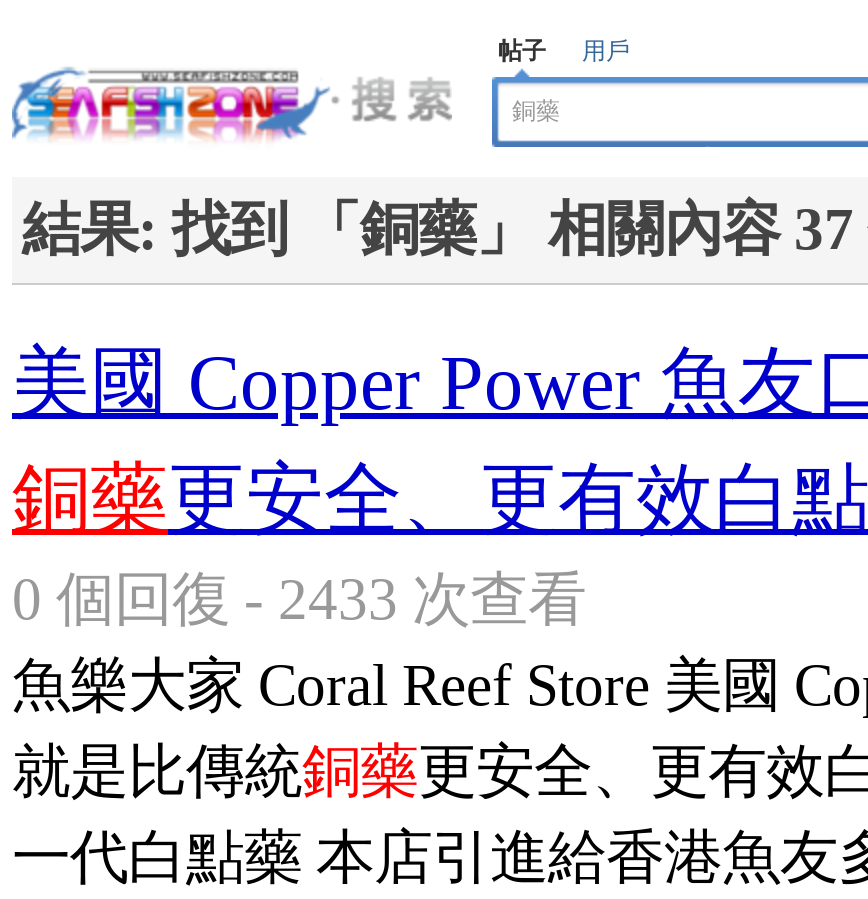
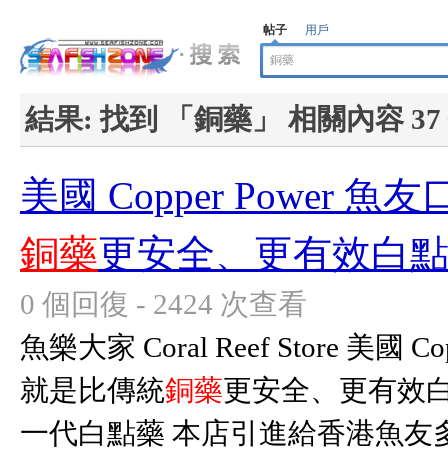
- 0 個回復 - 2433 次查看
+ 0 個回復 - 2424 次查看
